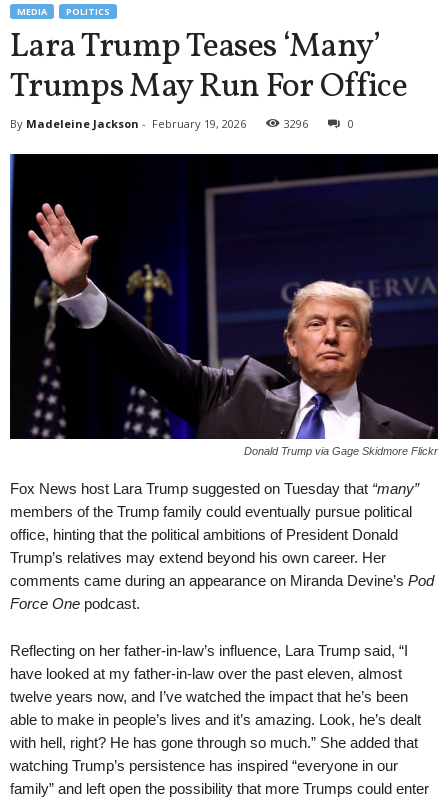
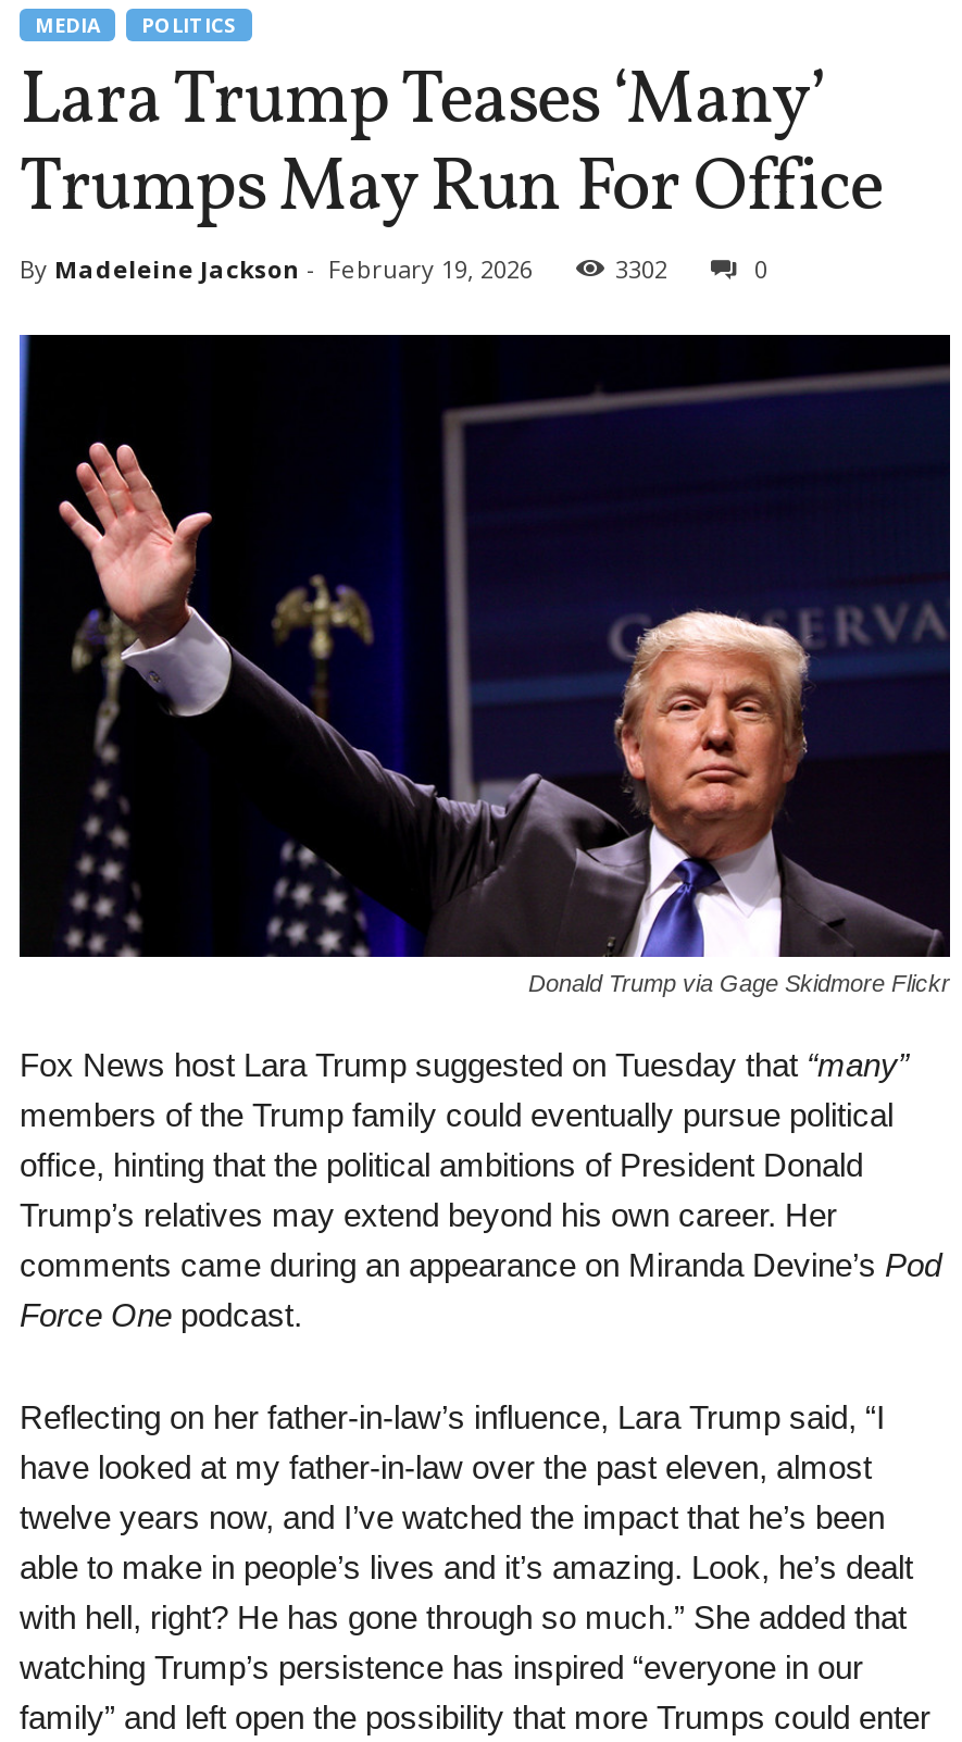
- 3296
+ 3302
